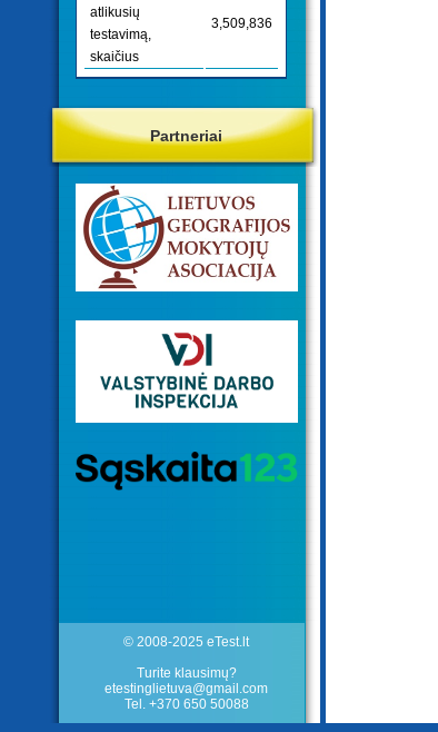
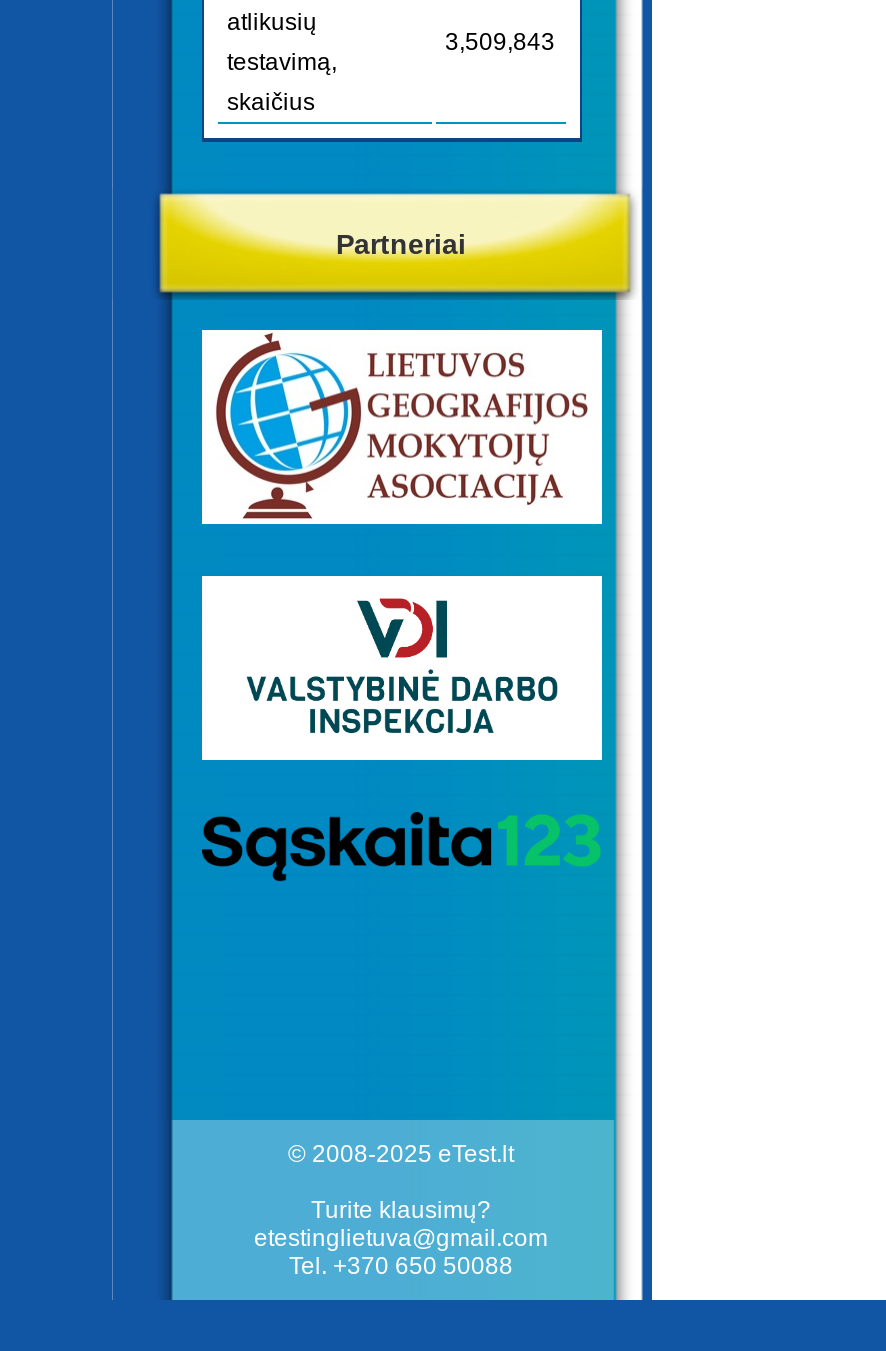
- 3,509,836
+ 3,509,843
